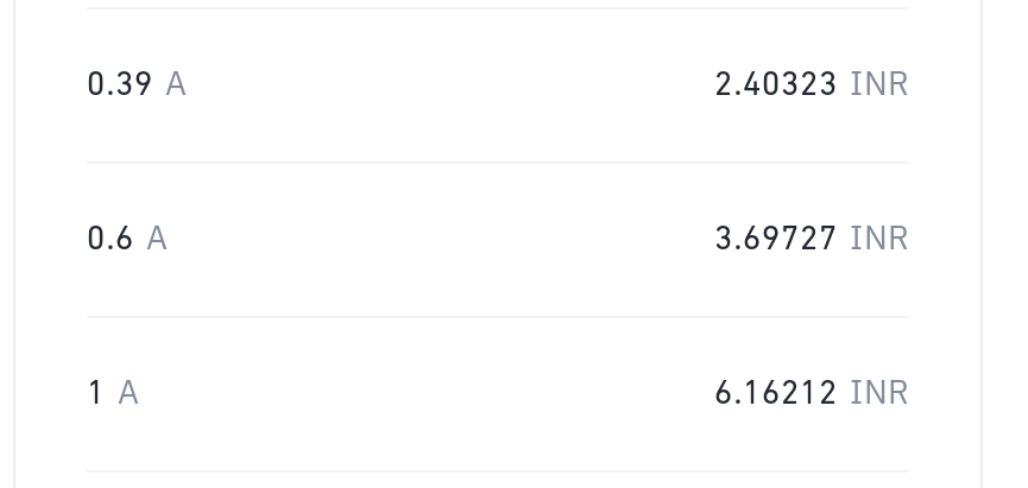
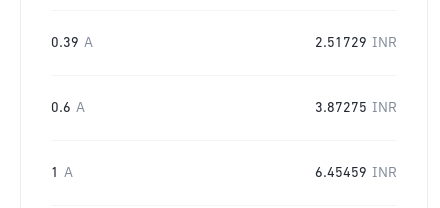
- 2.40323 INR
+ 2.51729 INR

- 3.69727 INR
+ 3.87275 INR

- 6.16212 INR
+ 6.45459 INR
